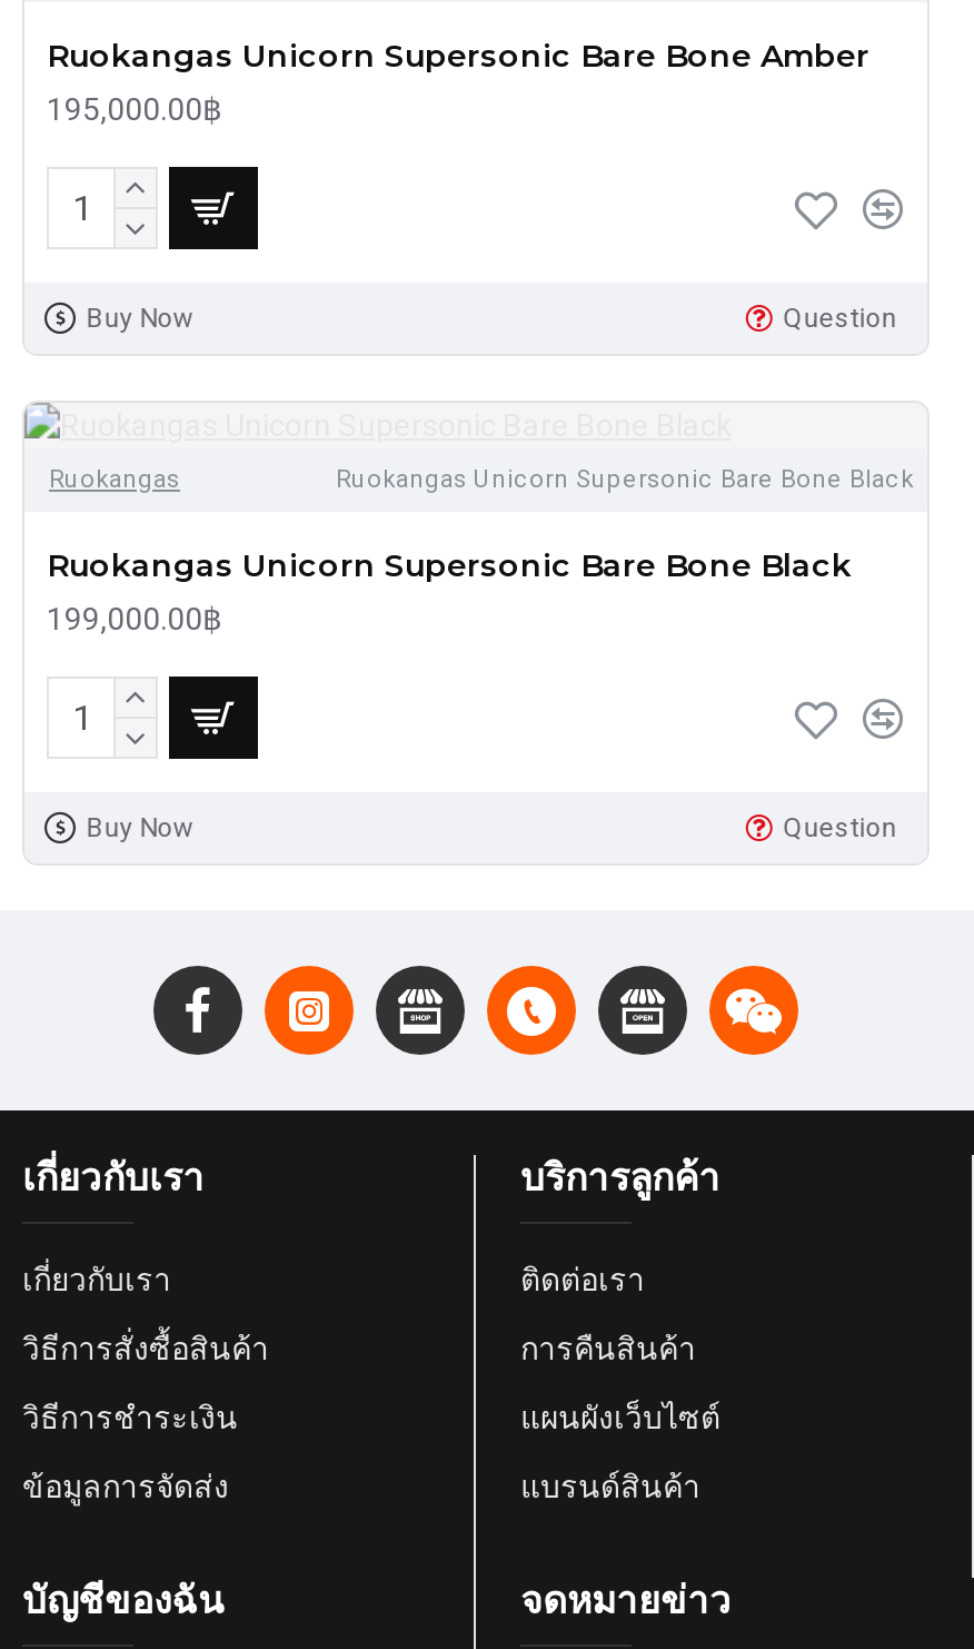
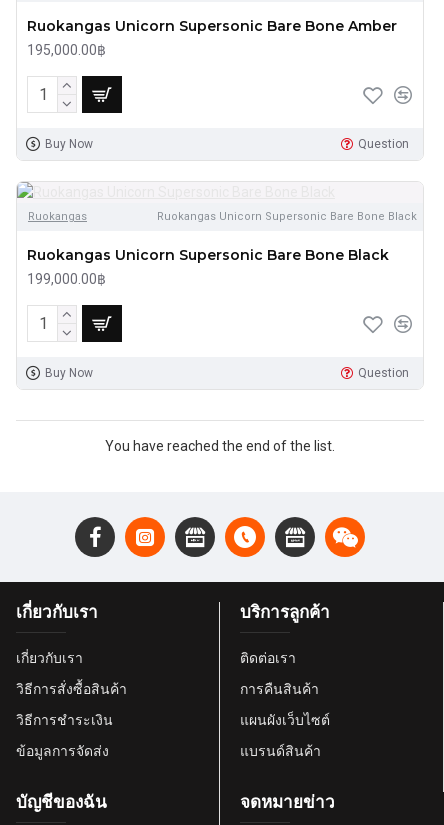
+ You have reached the end of the list.
